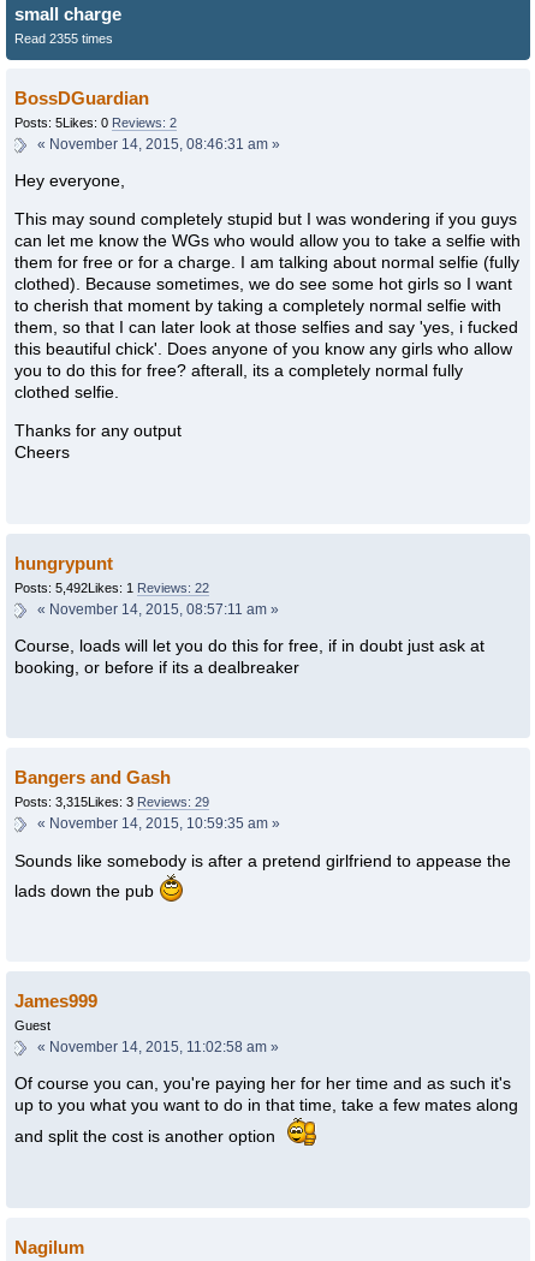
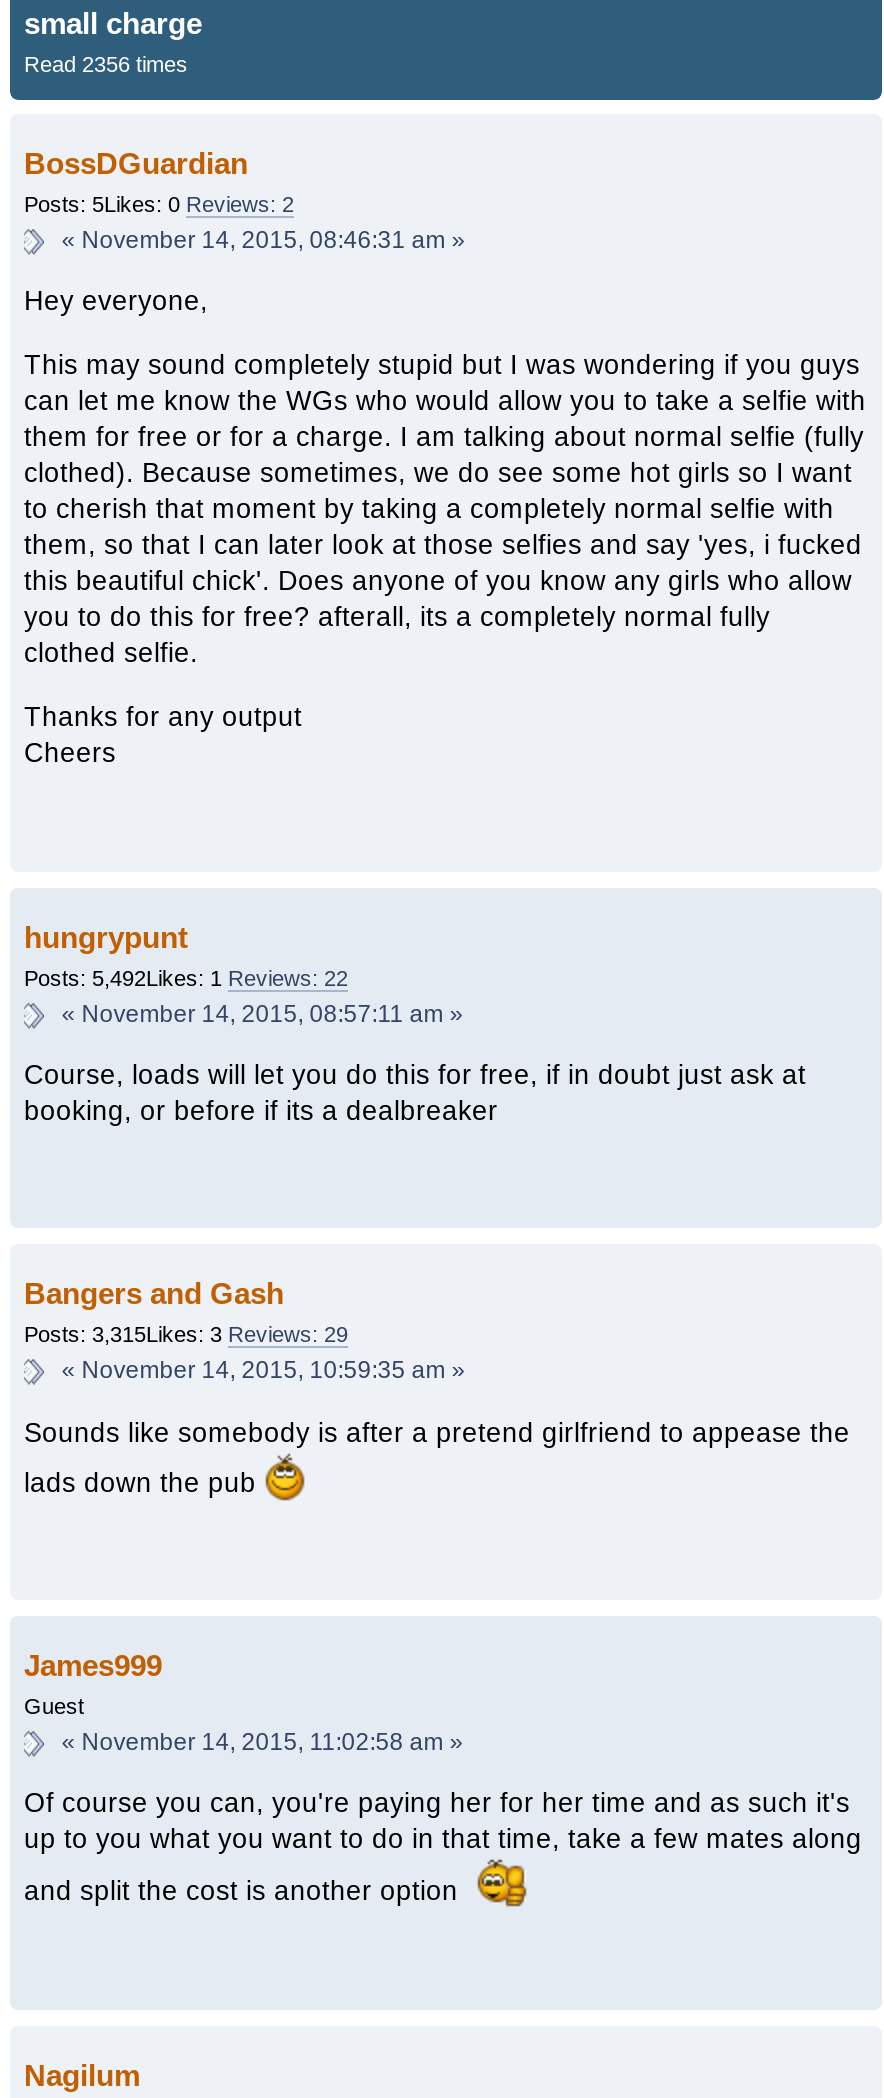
- Read 2355 times
+ Read 2356 times
